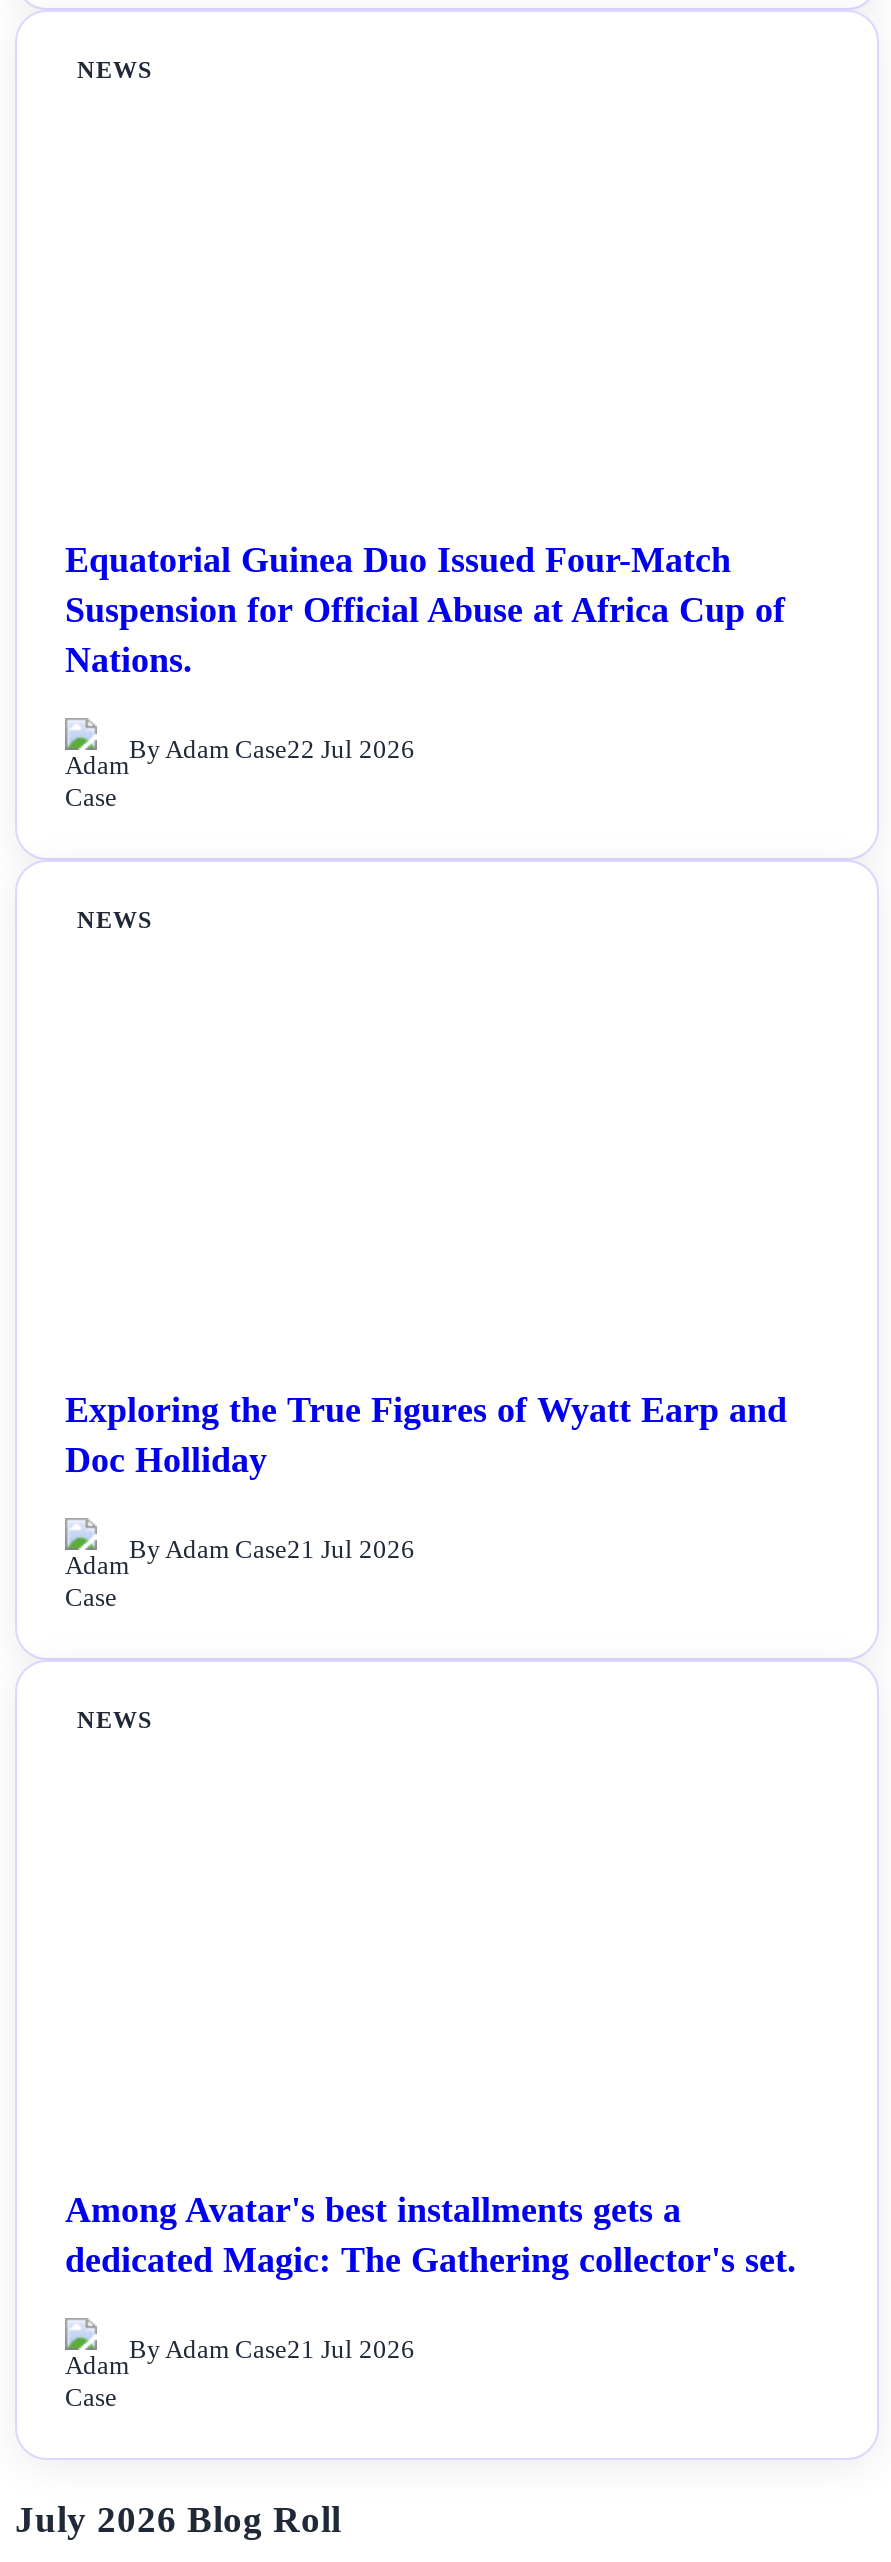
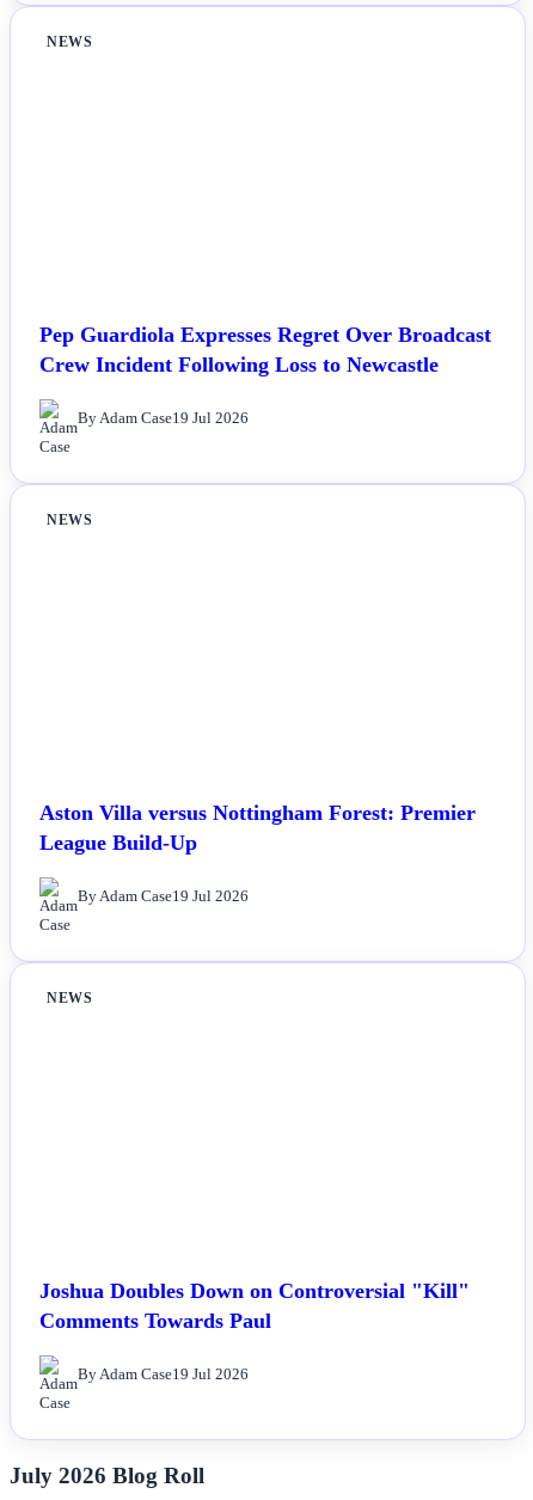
- Equatorial Guinea Duo Issued Four-Match
- Suspension for Official Abuse at Africa Cup of
- Nations.
+ Pep Guardiola Expresses Regret Over Broadcast
+ Crew Incident Following Loss to Newcastle

- By Adam Case22 Jul 2026
+ By Adam Case19 Jul 2026

- Exploring the True Figures of Wyatt Earp and
- Doc Holliday
+ Aston Villa versus Nottingham Forest: Premier
+ League Build-Up

- By Adam Case21 Jul 2026
+ By Adam Case19 Jul 2026

- Among Avatar's best installments gets a
- dedicated Magic: The Gathering collector's set.
+ Joshua Doubles Down on Controversial "Kill"
+ Comments Towards Paul

- By Adam Case21 Jul 2026
+ By Adam Case19 Jul 2026
